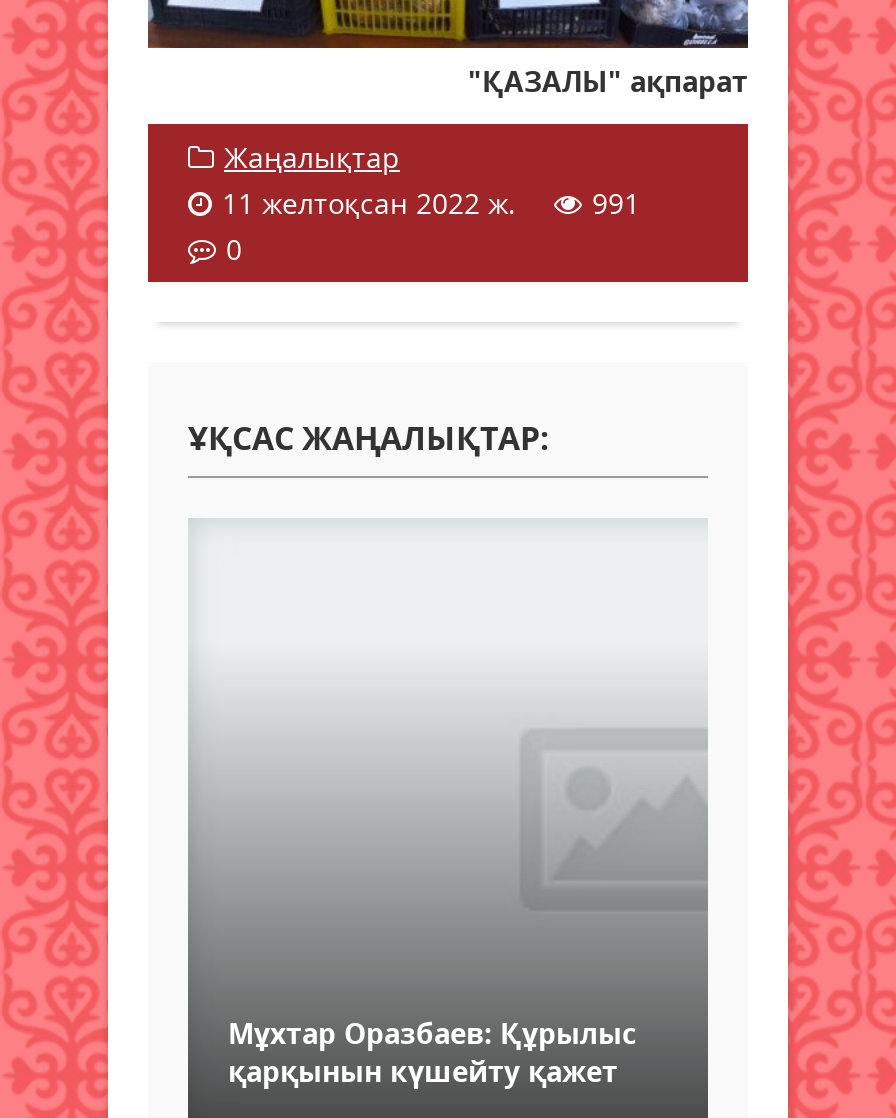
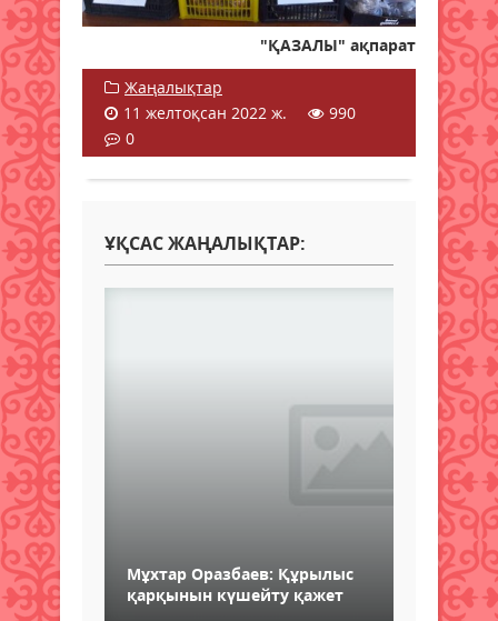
- 11 желтоқсан 2022 ж. 991
+ 11 желтоқсан 2022 ж. 990
